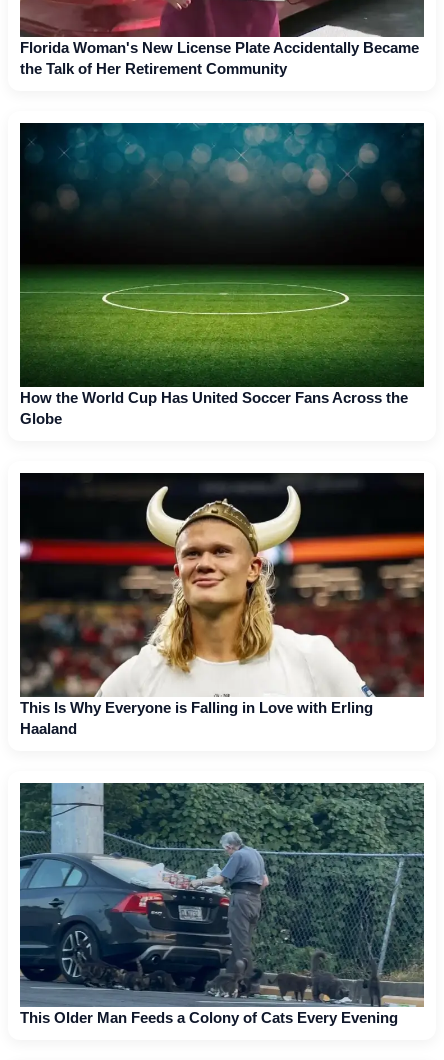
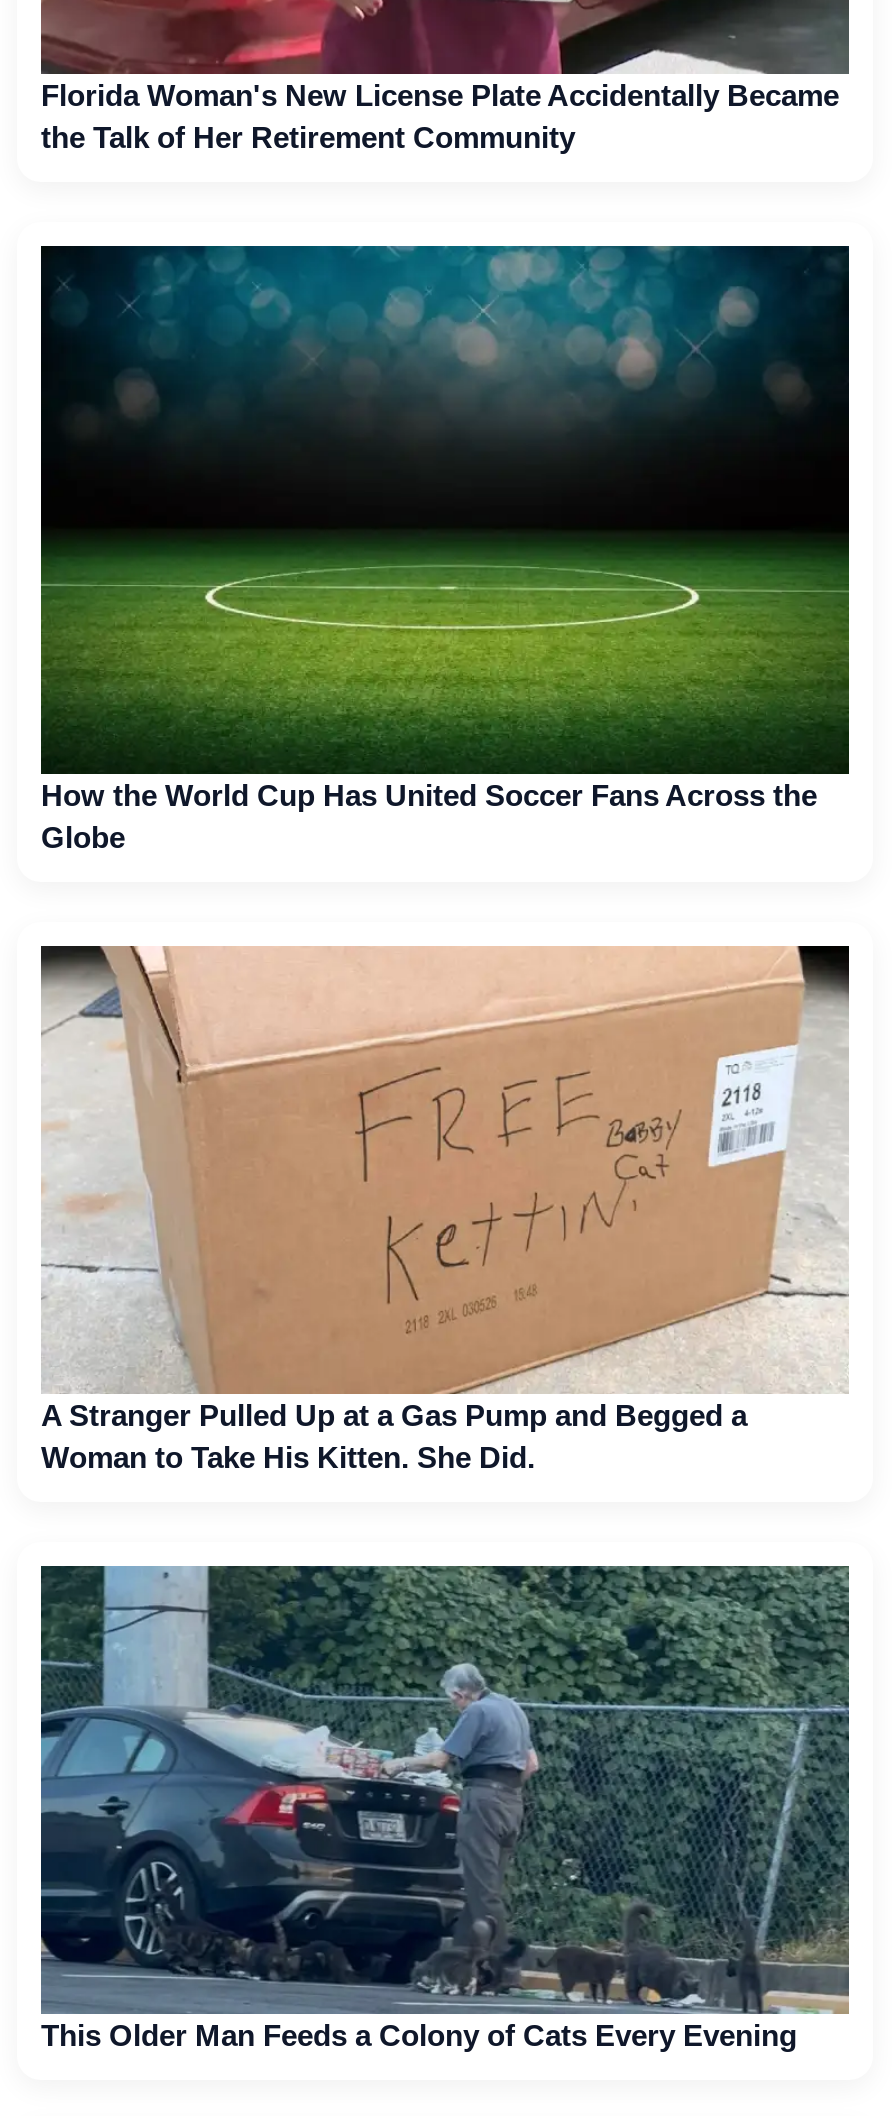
- [image]
- This Is Why Everyone is Falling in Love with Erling
- Haaland
+ [image]
+ A Stranger Pulled Up at a Gas Pump and Begged a
+ Woman to Take His Kitten. She Did.
